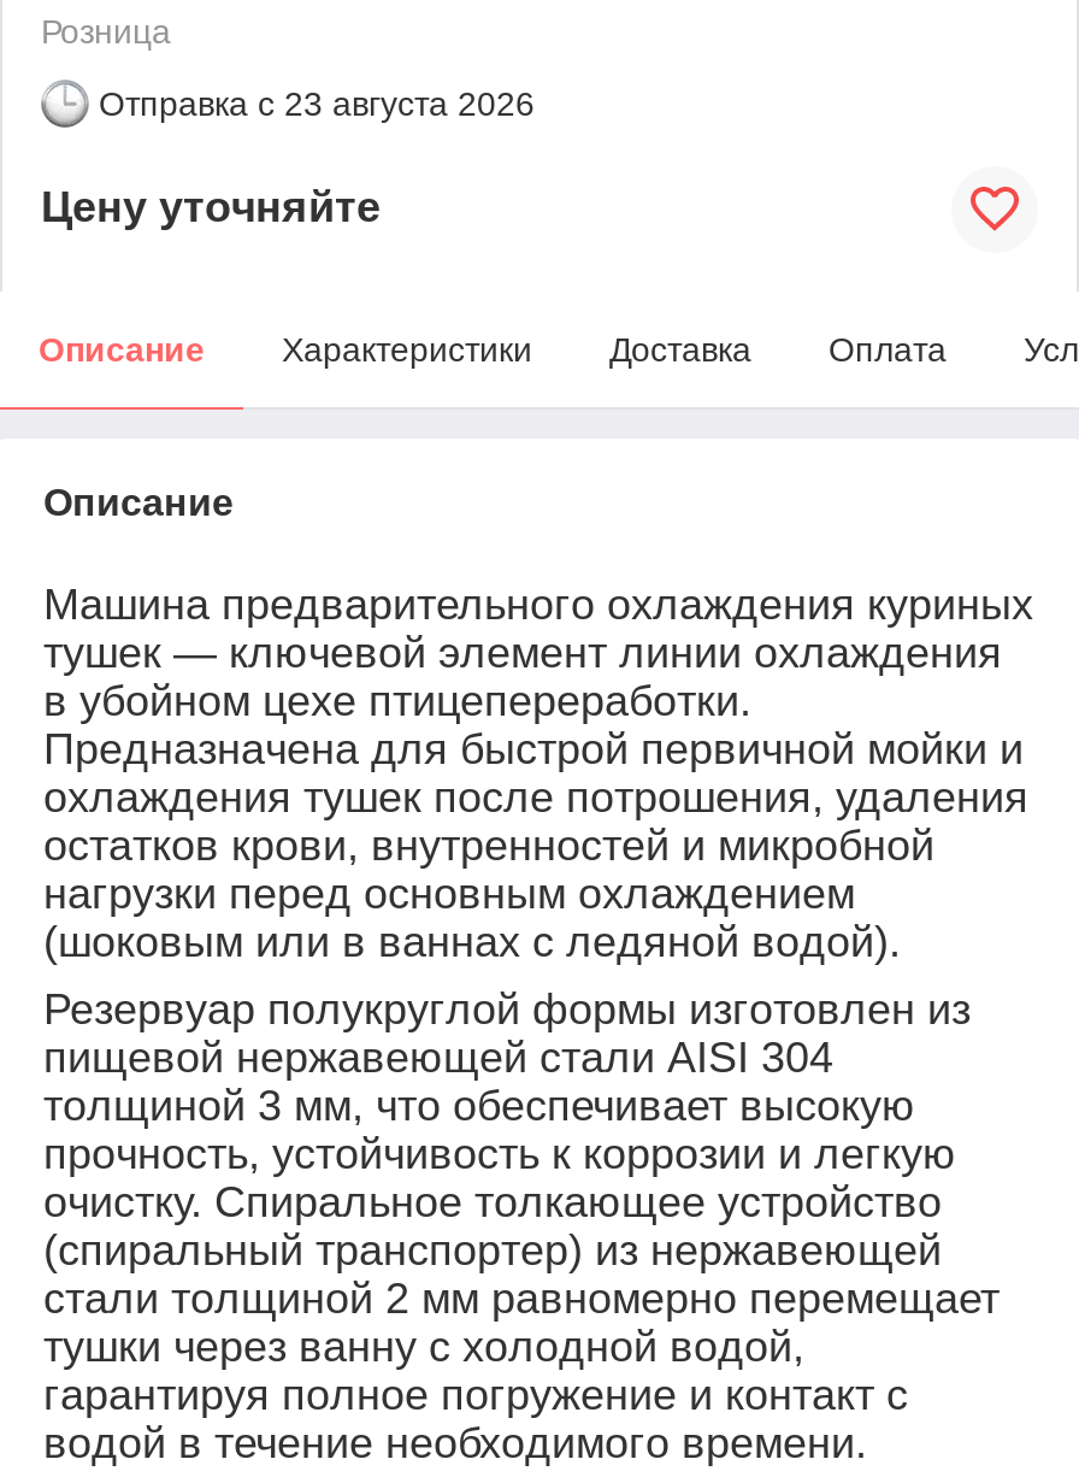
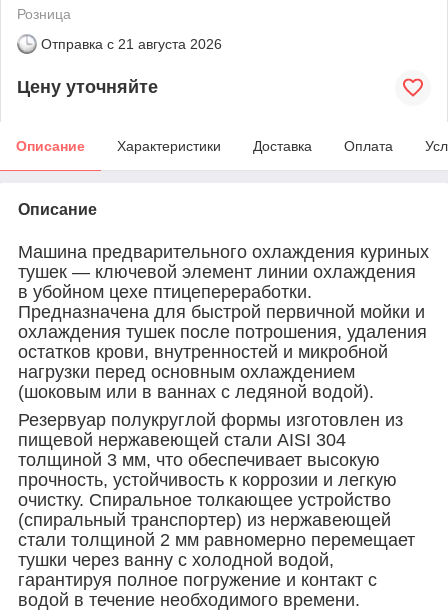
- Отправка с 23 августа 2026
+ Отправка с 21 августа 2026
